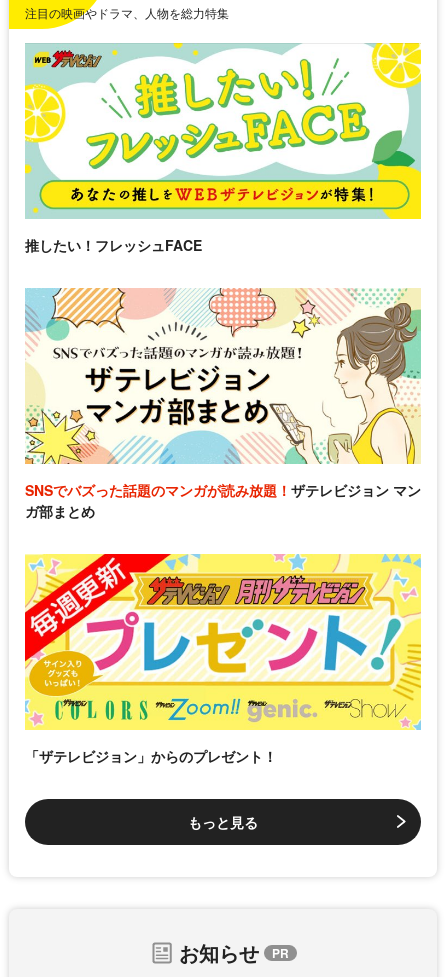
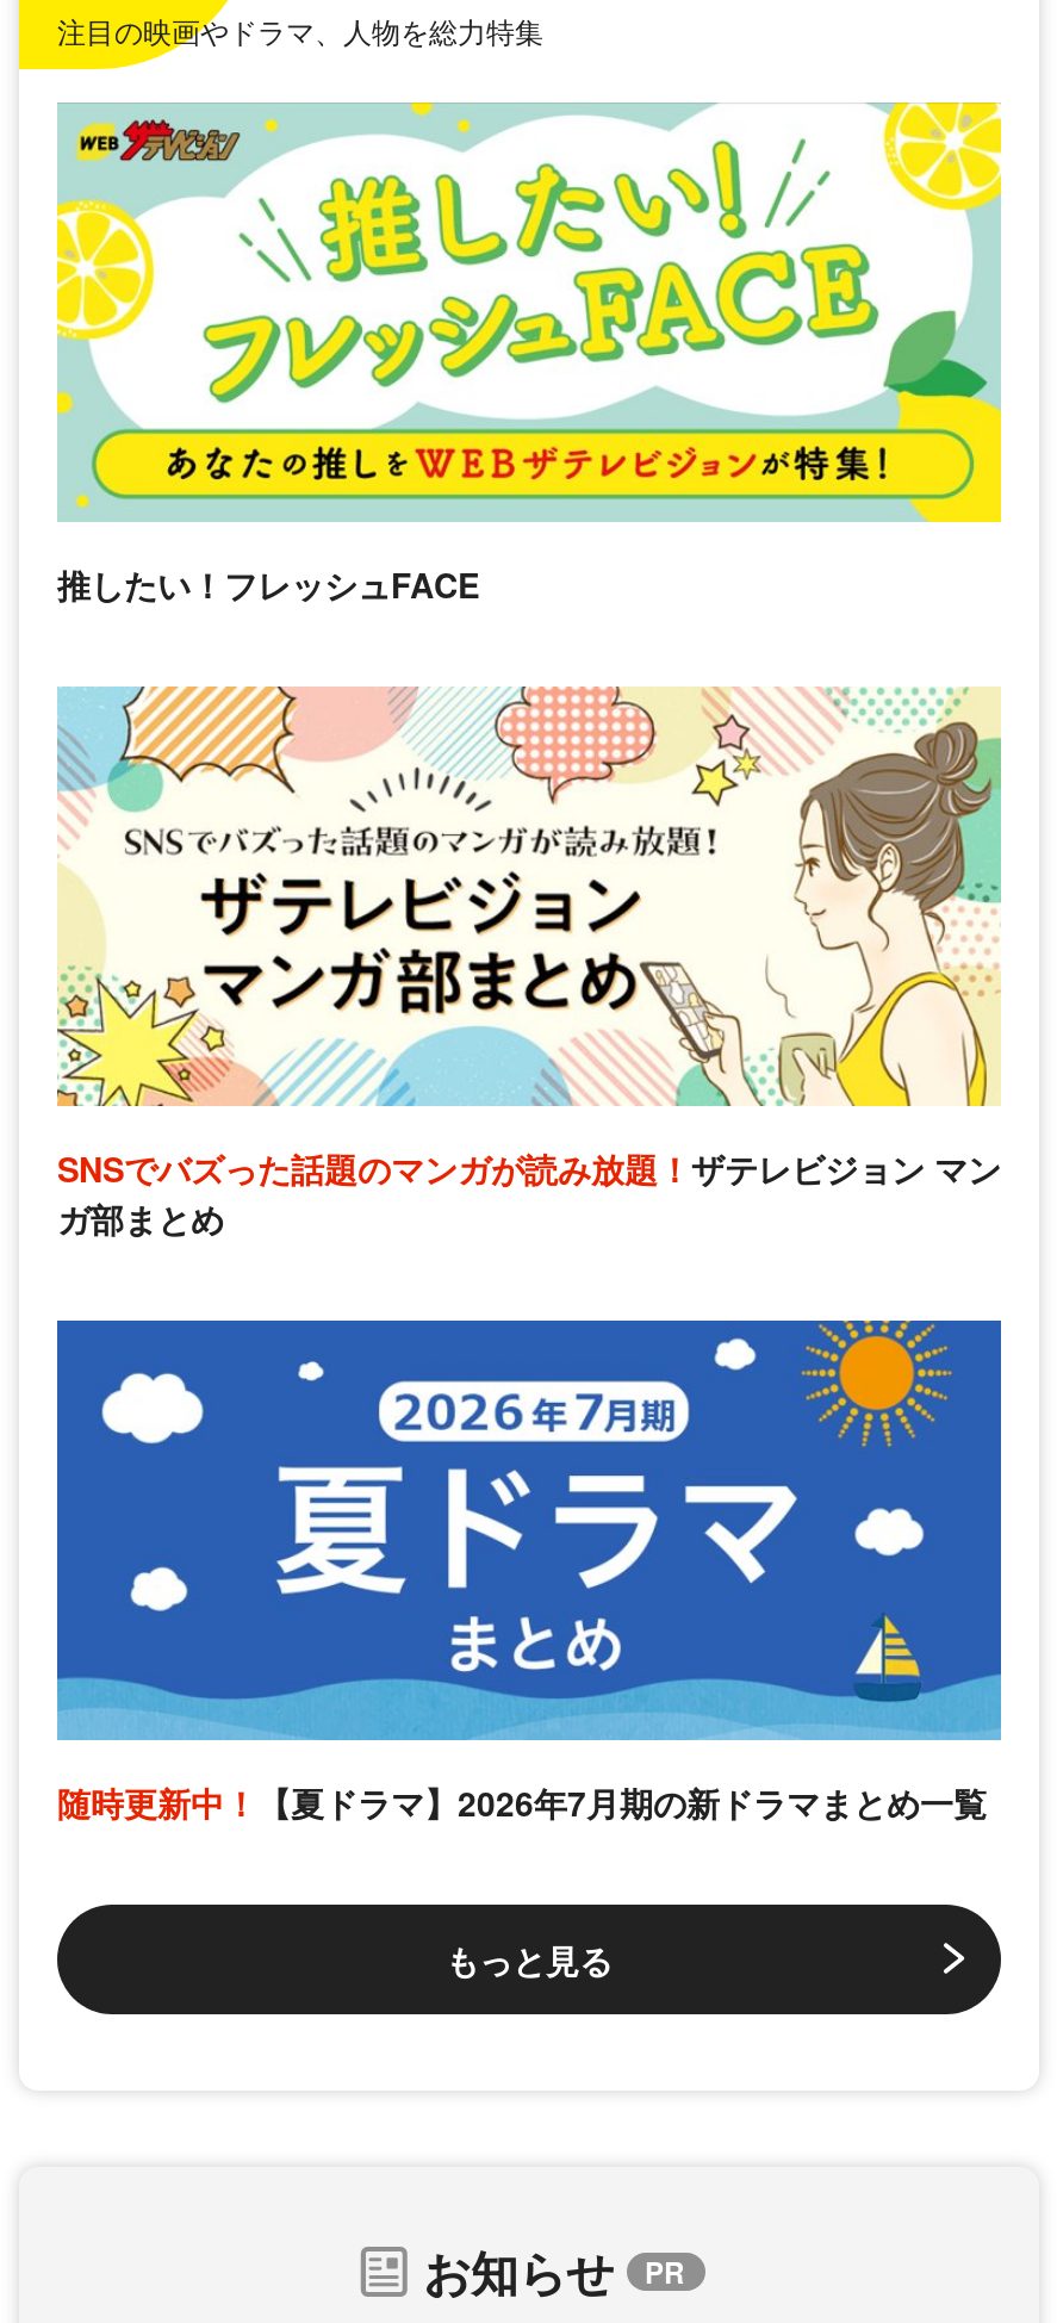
- [image]
- 「ザテレビジョン」からのプレゼント！
+ [image]
+ 随時更新中！【夏ドラマ】2026年7月期の新ドラマまとめ一覧
